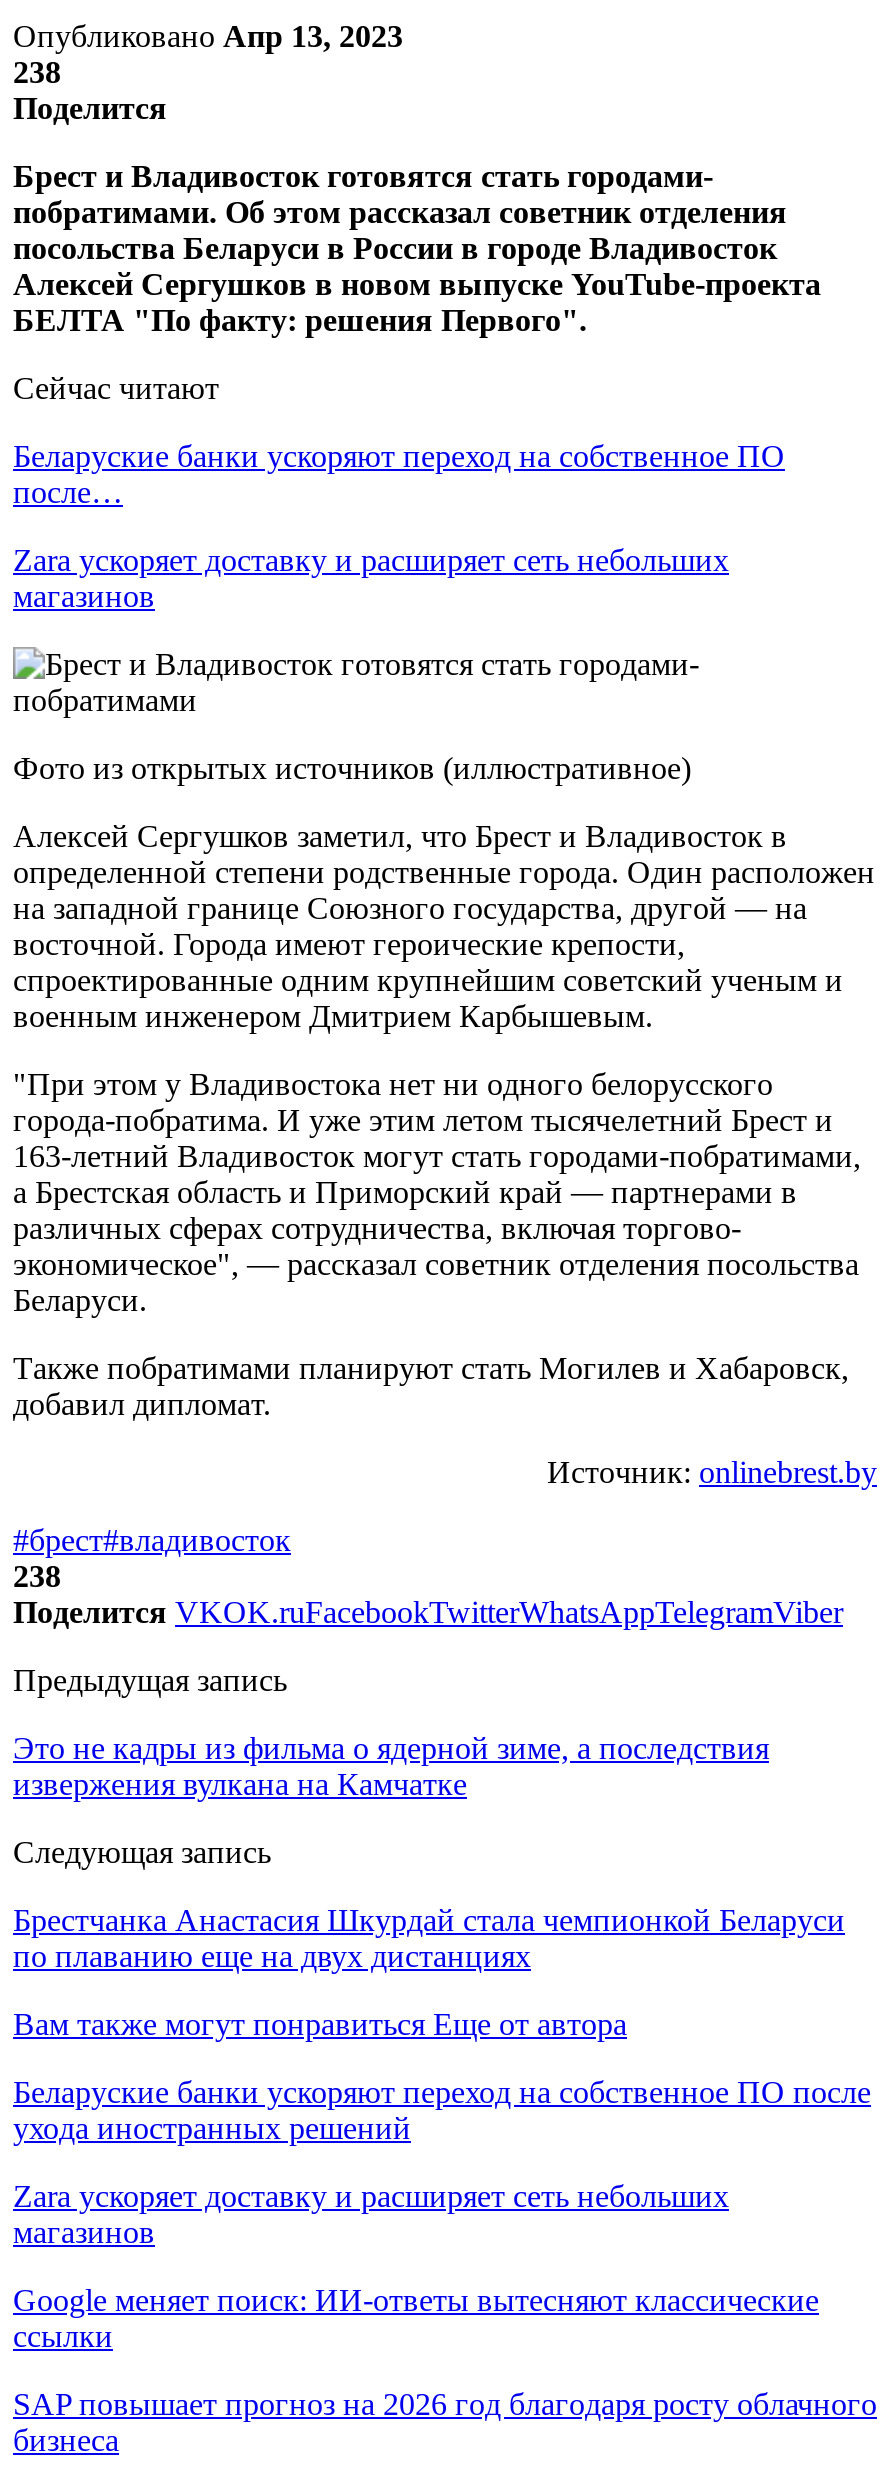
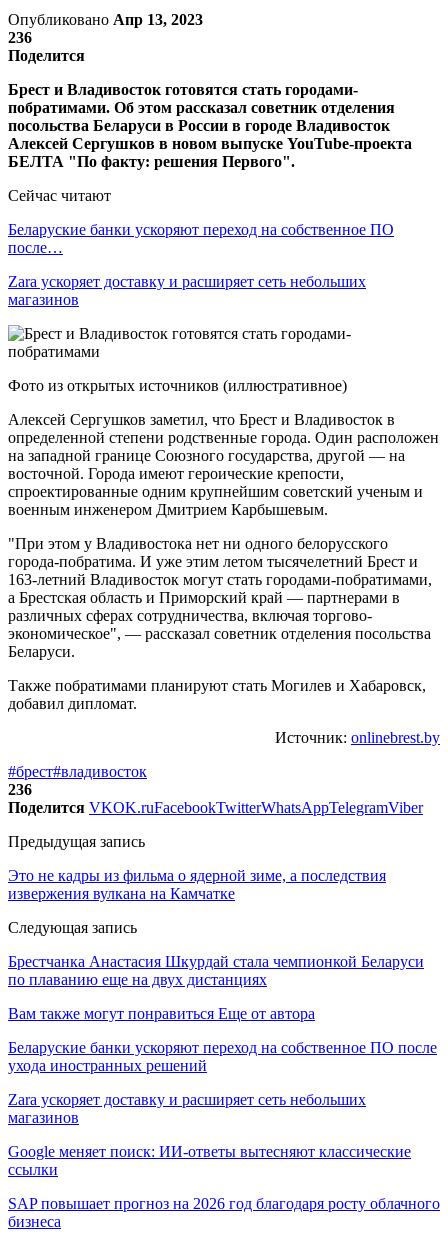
- 238
+ 236

- 238
+ 236
